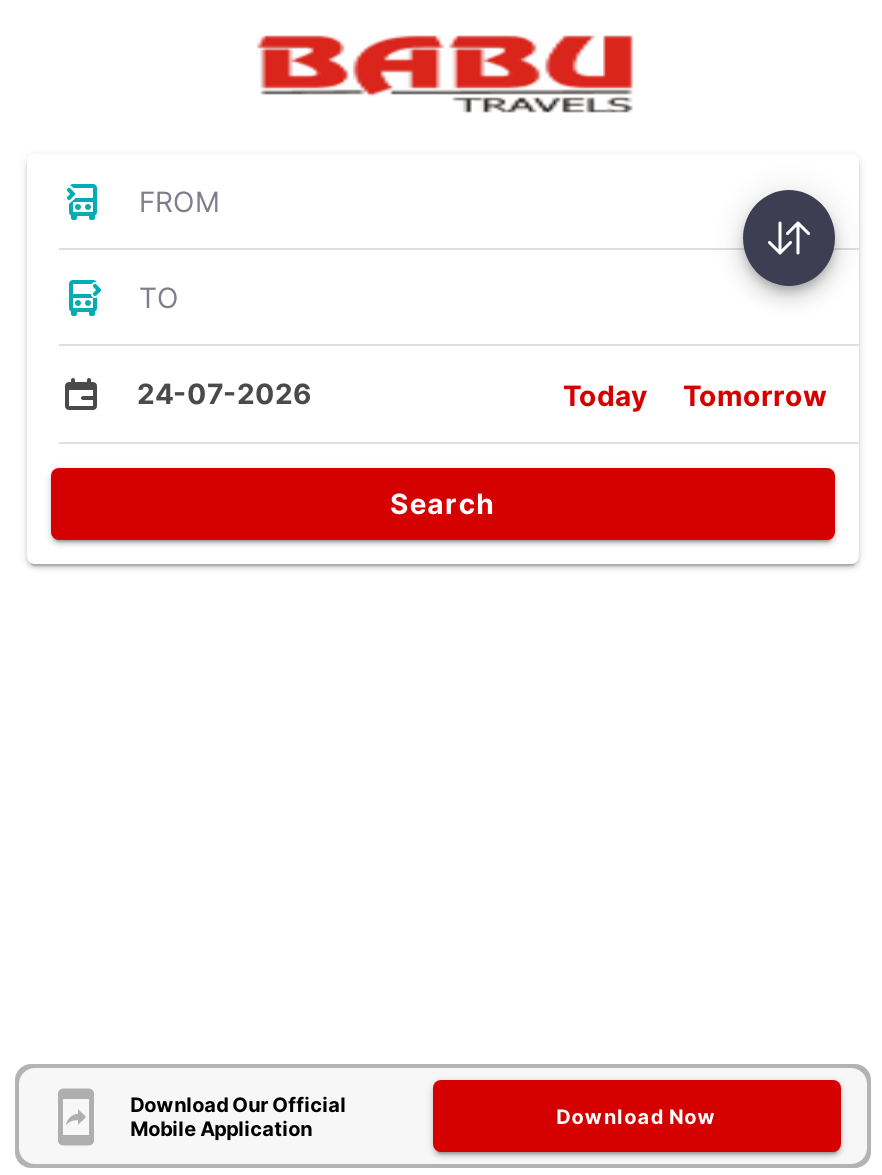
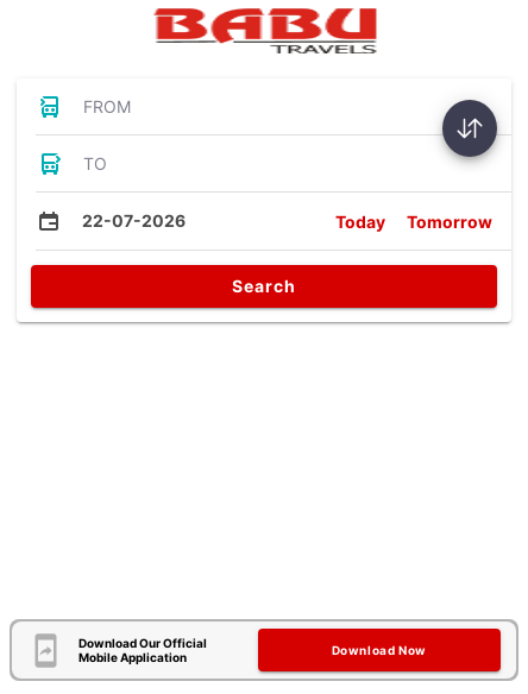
- 24-07-2026
+ 22-07-2026
